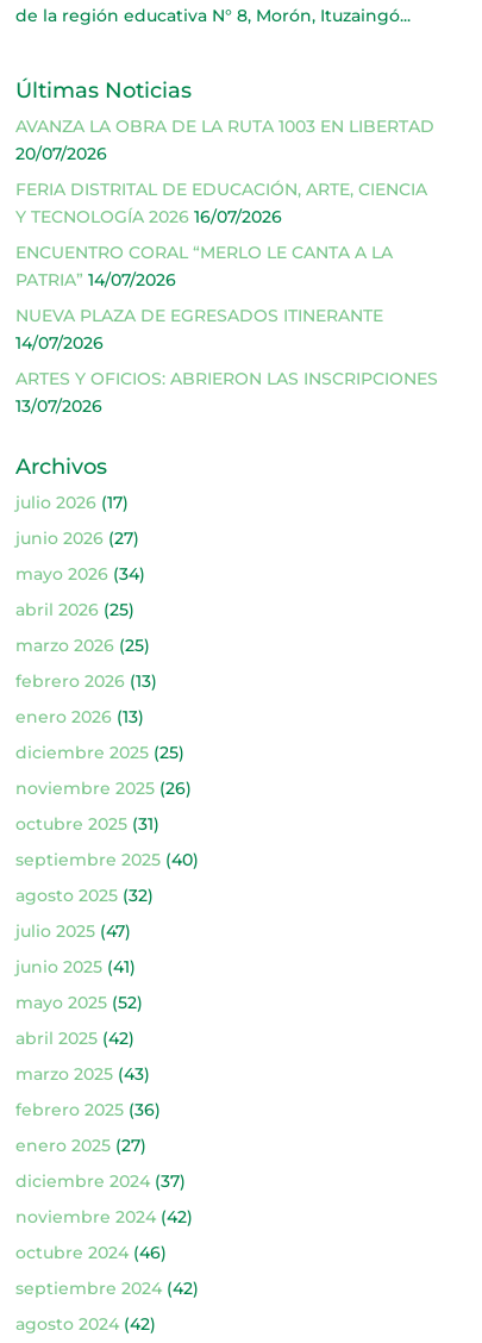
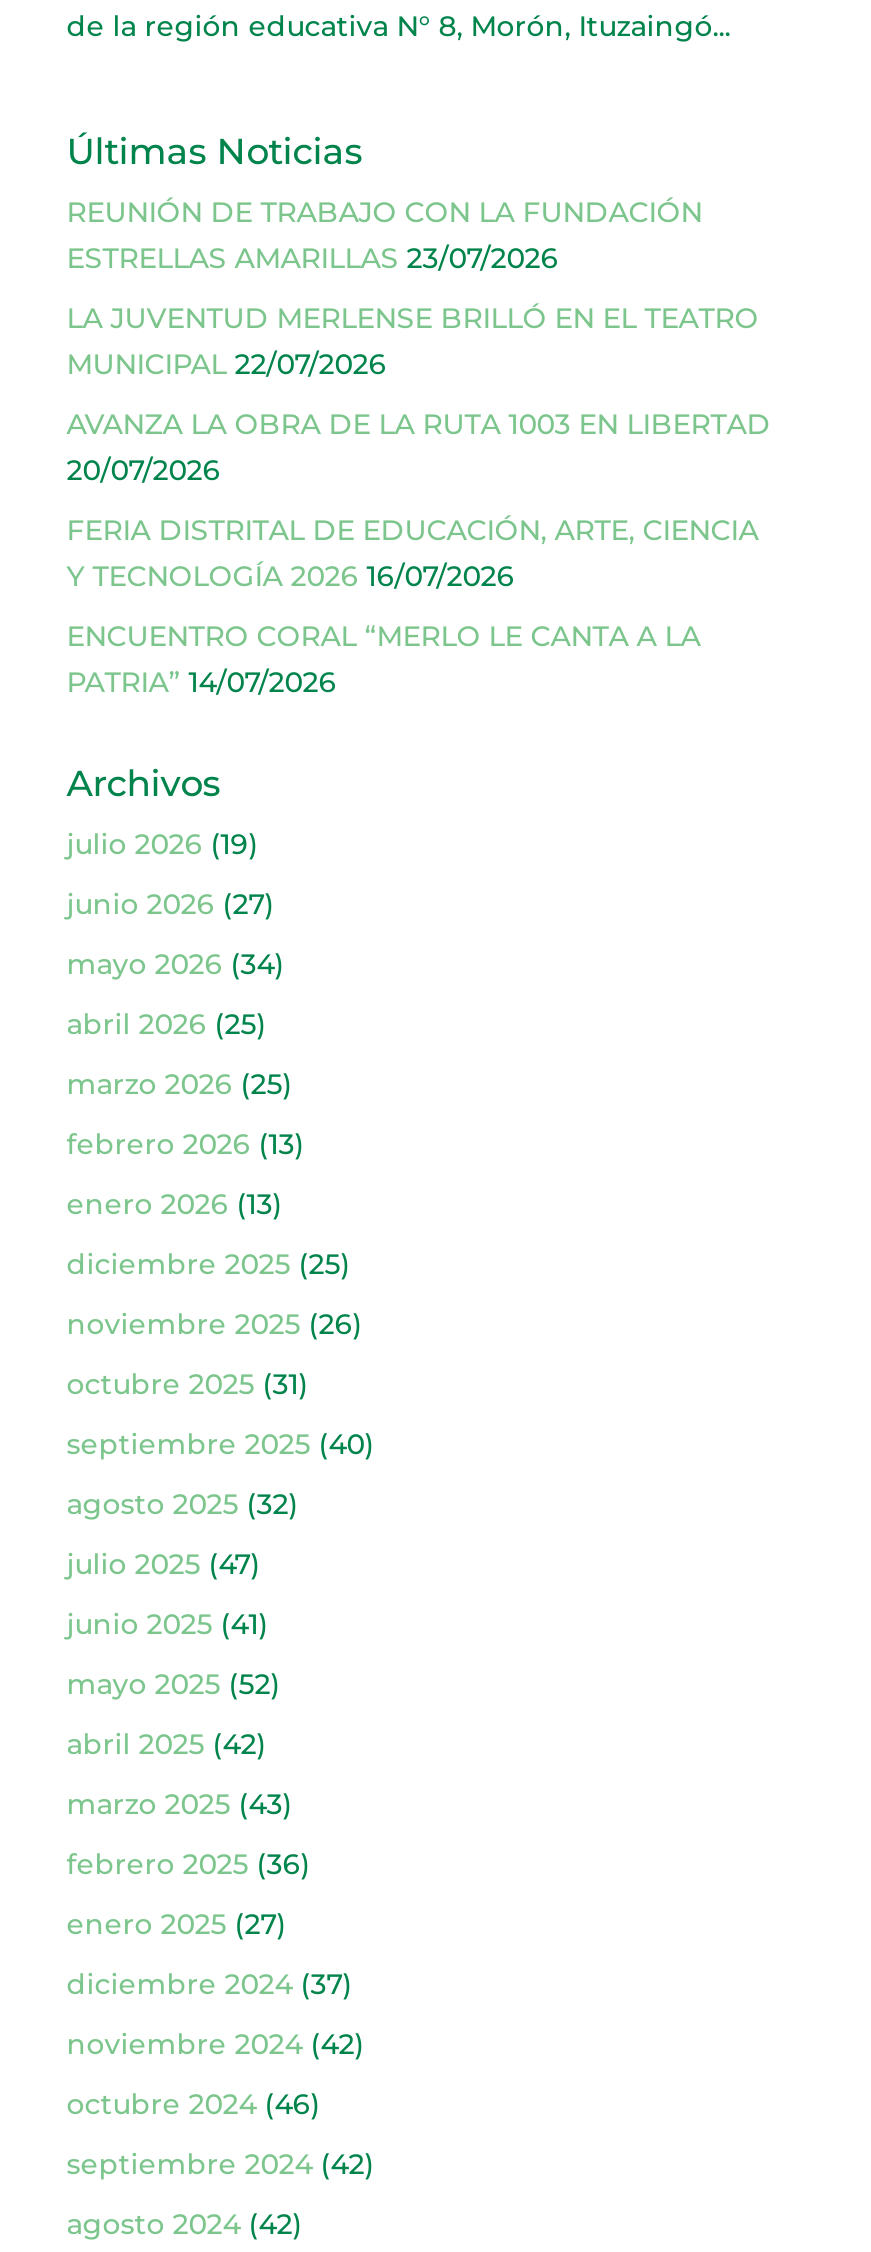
+ REUNIÓN DE TRABAJO CON LA FUNDACIÓN
+ ESTRELLAS AMARILLAS 23/07/2026
+ LA JUVENTUD MERLENSE BRILLÓ EN EL TEATRO
+ MUNICIPAL 22/07/2026

moved down: AVANZA LA OBRA DE LA RUTA 1003 EN LIBERTAD | 20/07/2026 | FERIA DISTRITAL DE EDUCACIÓN, ARTE, CIENCIA | Y TECNOLOGÍA 2026 16/07/2026 | ENCUENTRO CORAL “MERLO LE CANTA A LA | PATRIA” 14/07/2026

- NUEVA PLAZA DE EGRESADOS ITINERANTE
- 14/07/2026
- ARTES Y OFICIOS: ABRIERON LAS INSCRIPCIONES
- 13/07/2026

- julio 2026 (17)
+ julio 2026 (19)
